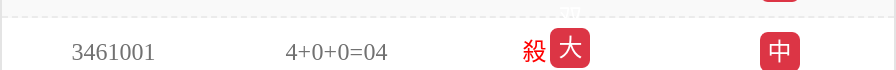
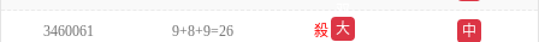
- 3461001
+ 3460061

- 4+0+0=04
+ 9+8+9=26
